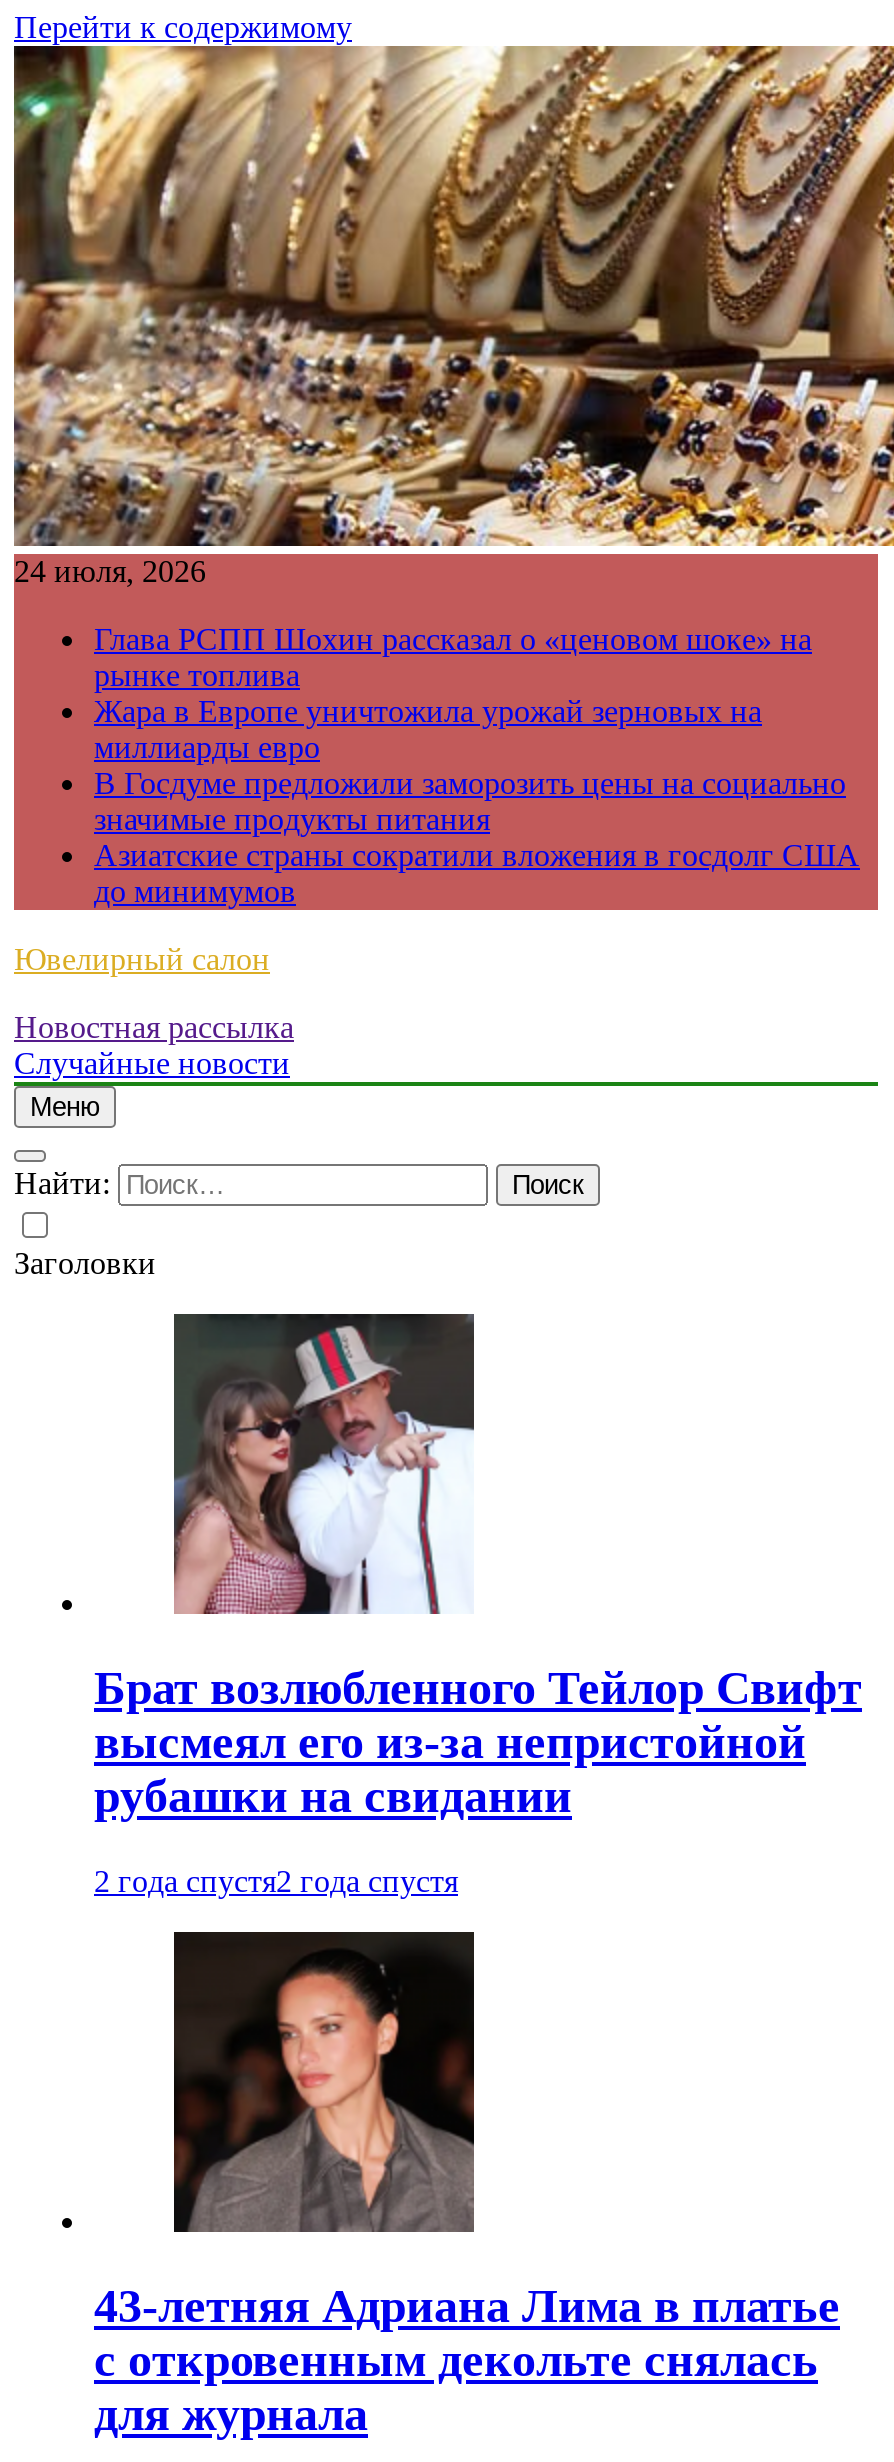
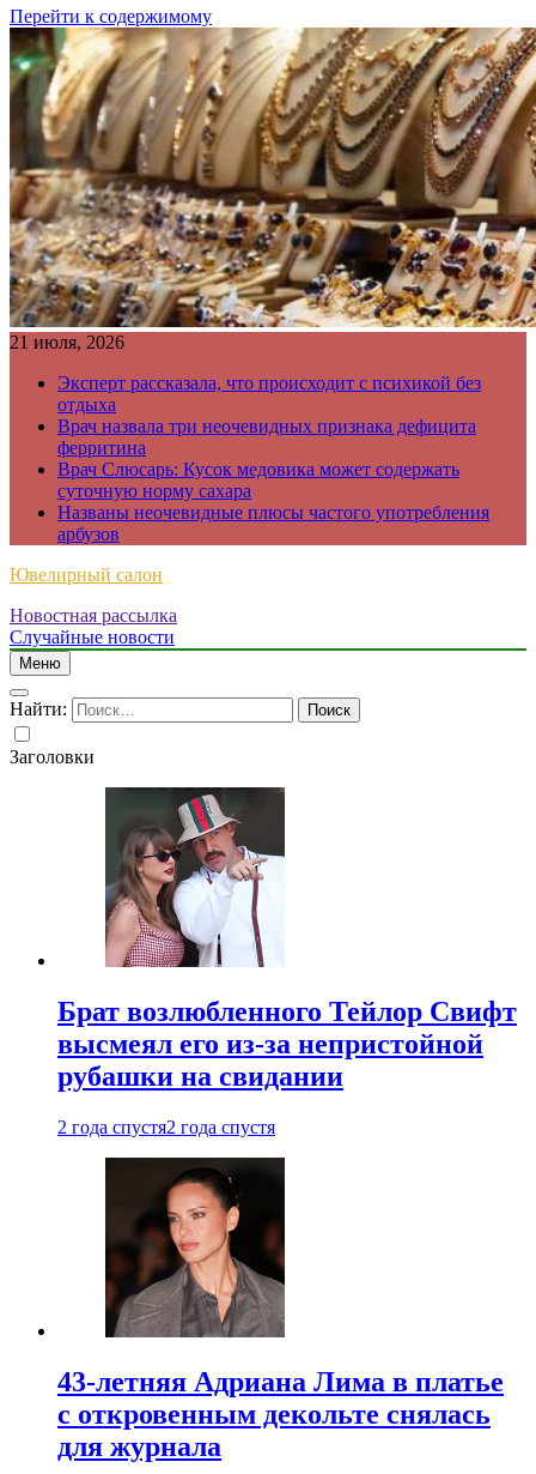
- 24 июля, 2026
+ 21 июля, 2026

- Глава РСПП Шохин рассказал о «ценовом шоке» на
- рынке топлива
- Жара в Европе уничтожила урожай зерновых на
- миллиарды евро
- В Госдуме предложили заморозить цены на социально
- значимые продукты питания
- Азиатские страны сократили вложения в госдолг США
- до минимумов
+ Эксперт рассказала, что происходит с психикой без
+ отдыха
+ Врач назвала три неочевидных признака дефицита
+ ферритина
+ Врач Слюсарь: Кусок медовика может содержать
+ суточную норму сахара
+ Названы неочевидные плюсы частого употребления
+ арбузов
